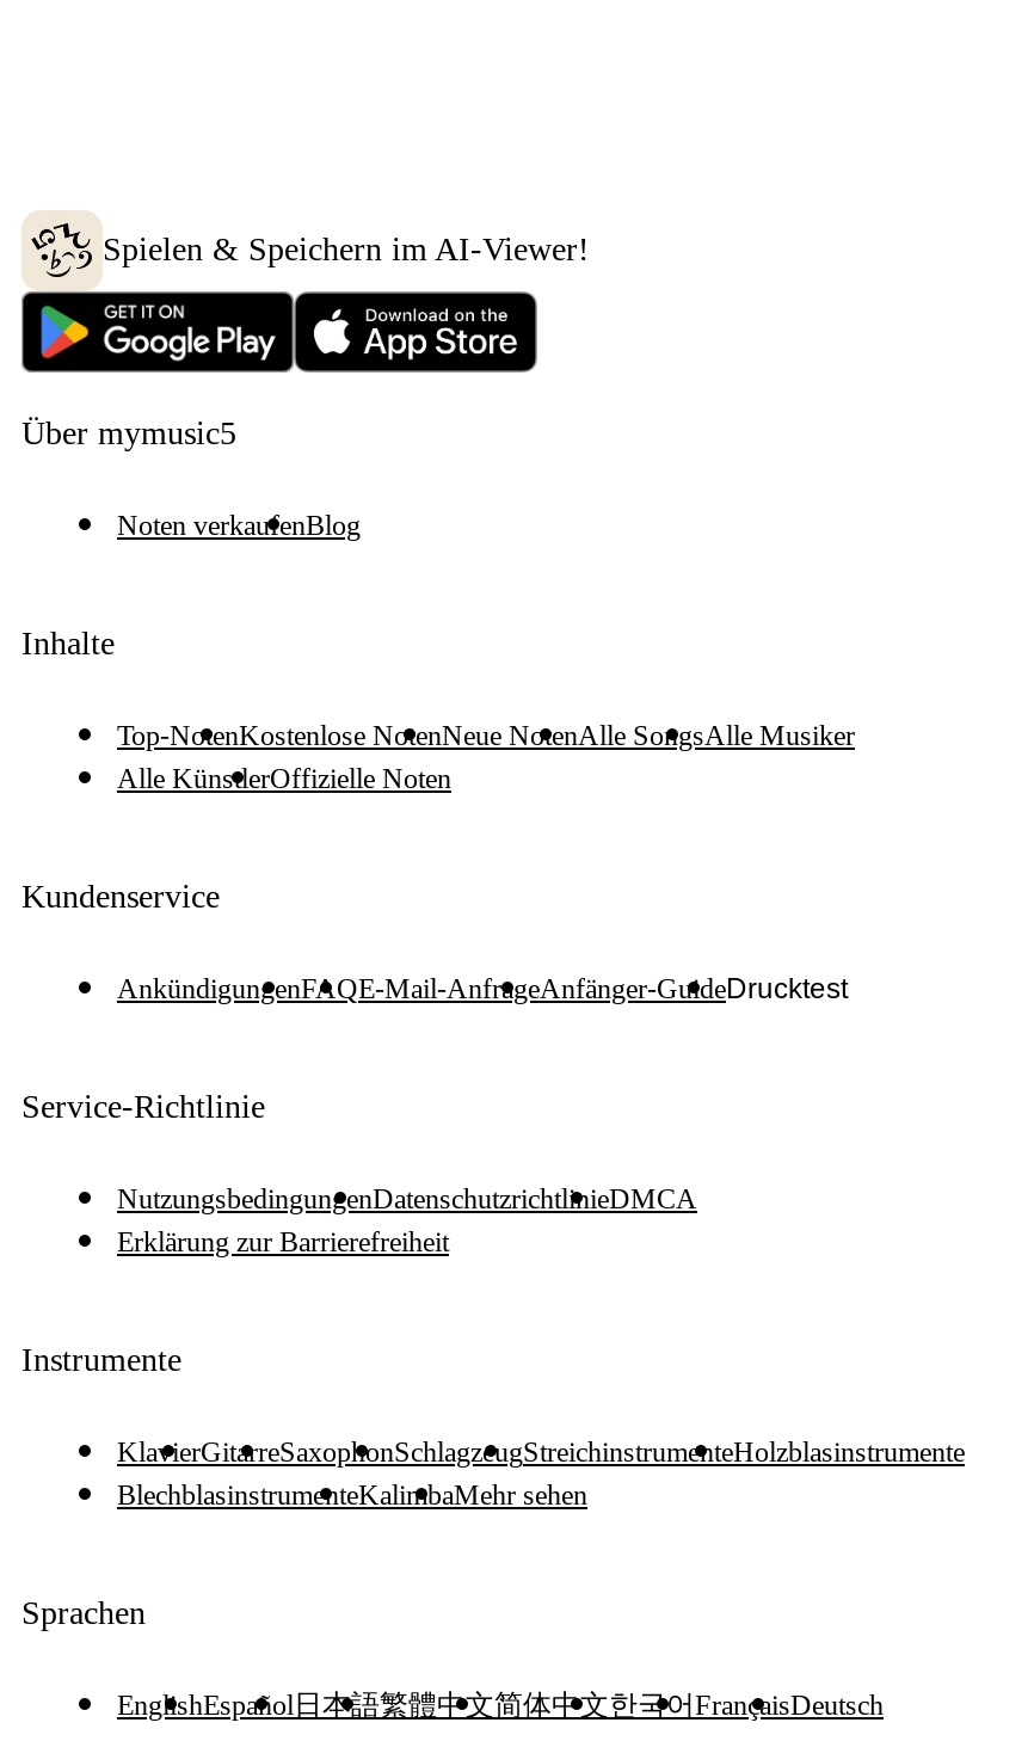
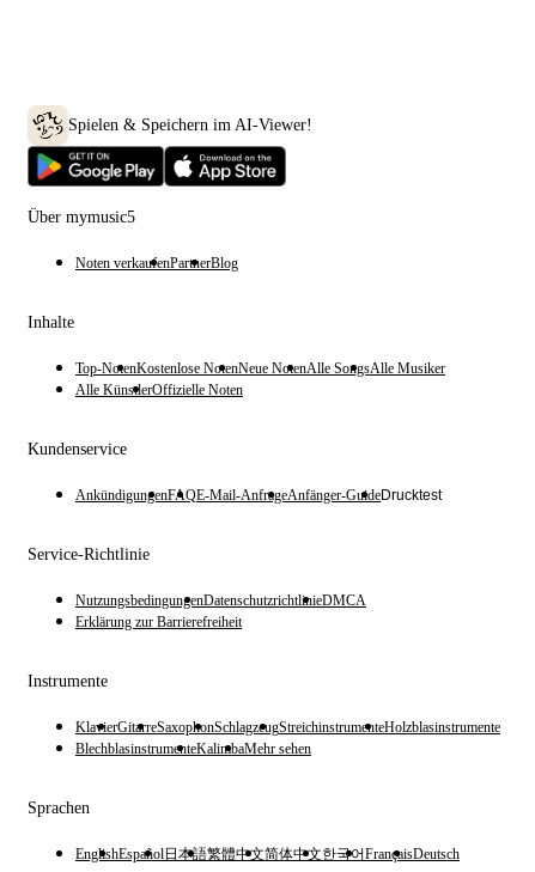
- Noten verkaufenBlog
+ Noten verkaufenPartnerBlog
